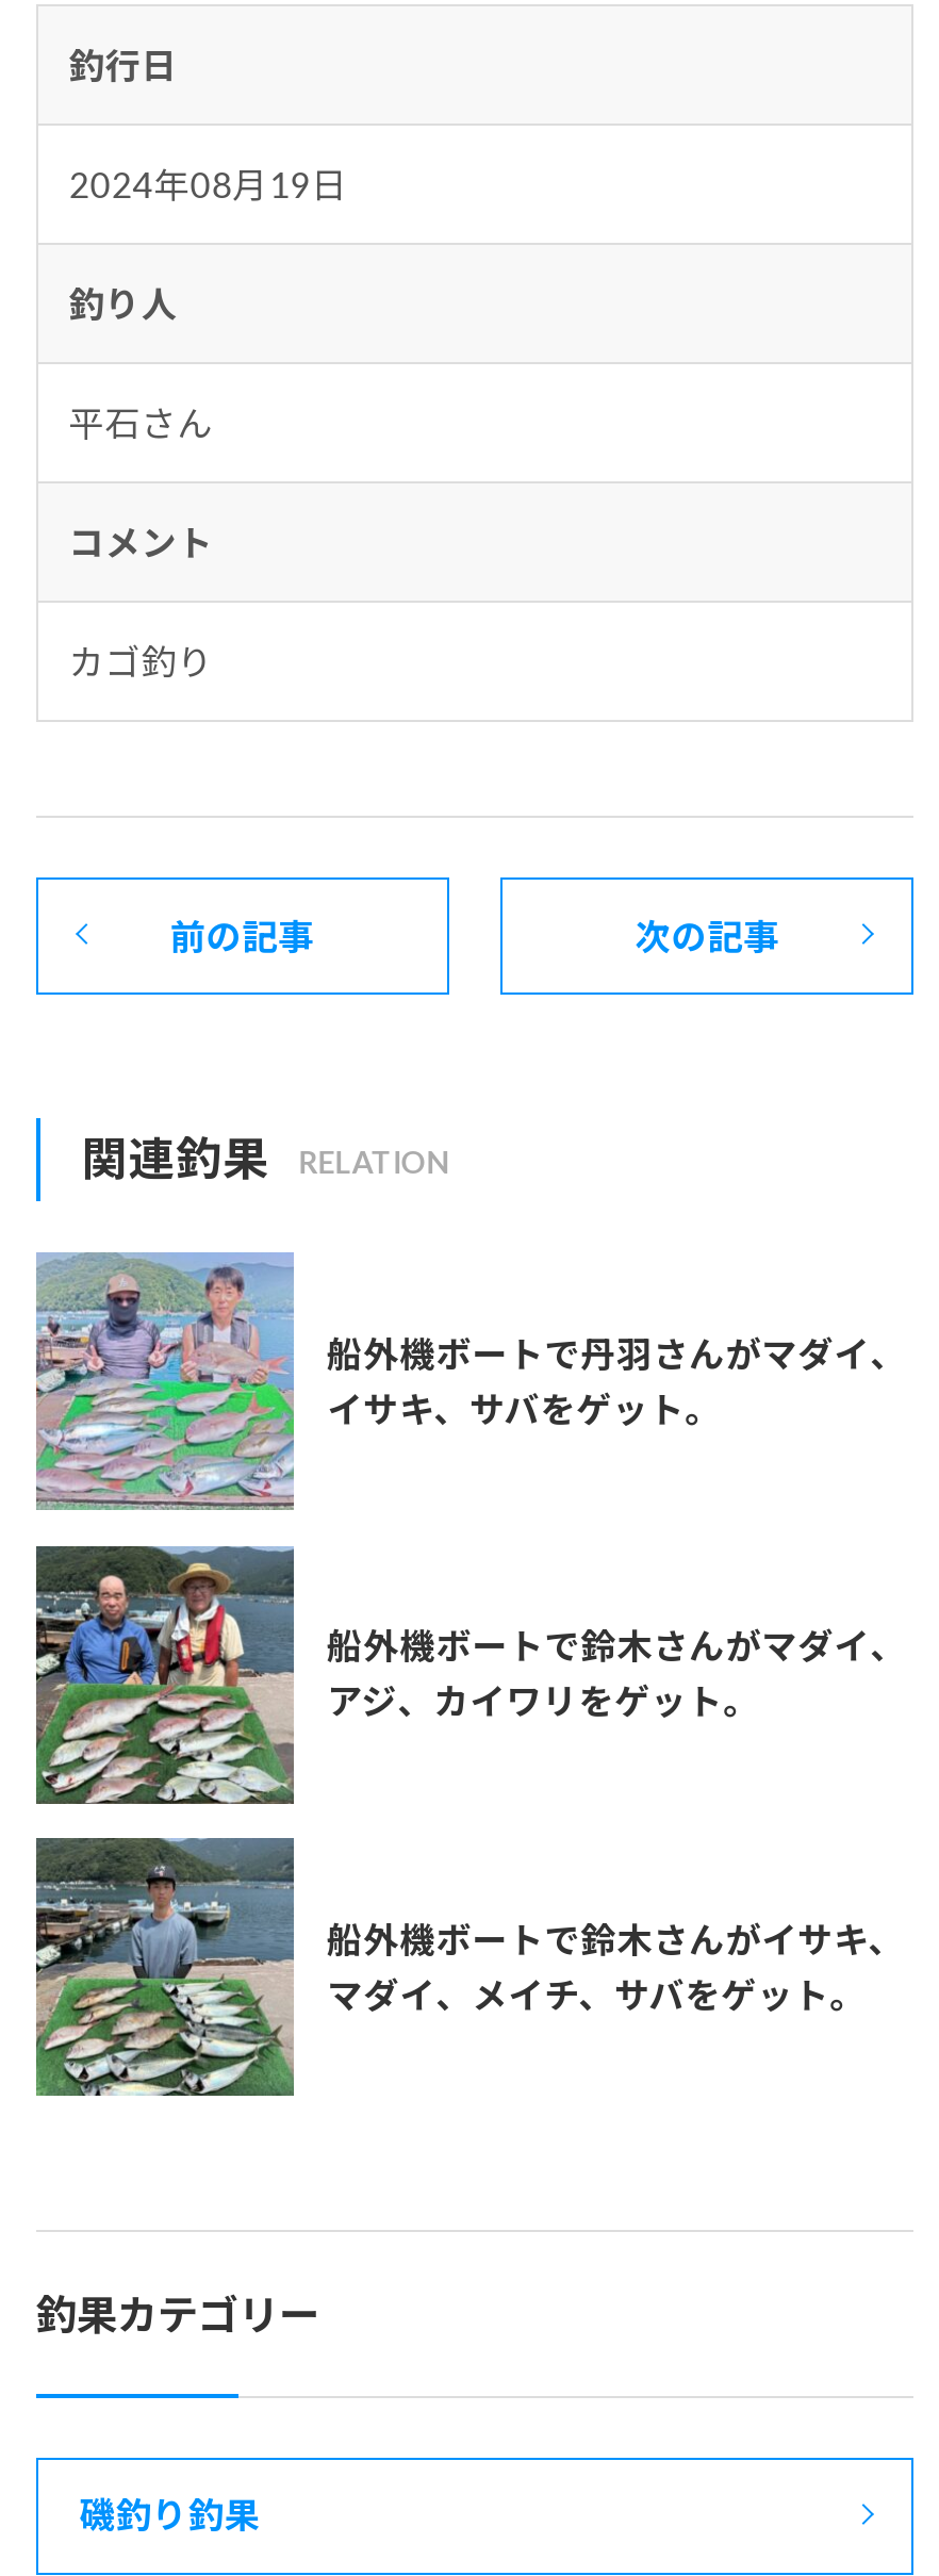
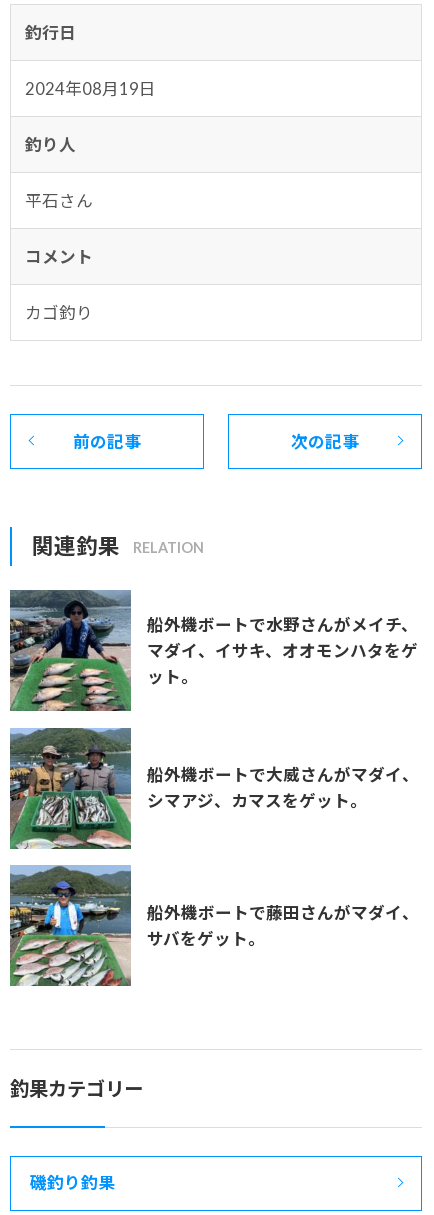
- [image]
- 船外機ボートで丹羽さんがマダイ、
- イサキ、サバをゲット。
+ [image]
+ 船外機ボートで水野さんがメイチ、
+ マダイ、イサキ、オオモンハタをゲ
+ ット。

- [image]
- 船外機ボートで鈴木さんがマダイ、
- アジ、カイワリをゲット。
+ [image]
+ 船外機ボートで大威さんがマダイ、
+ シマアジ、カマスをゲット。

- [image]
- 船外機ボートで鈴木さんがイサキ、
- マダイ、メイチ、サバをゲット。
+ [image]
+ 船外機ボートで藤田さんがマダイ、
+ サバをゲット。
